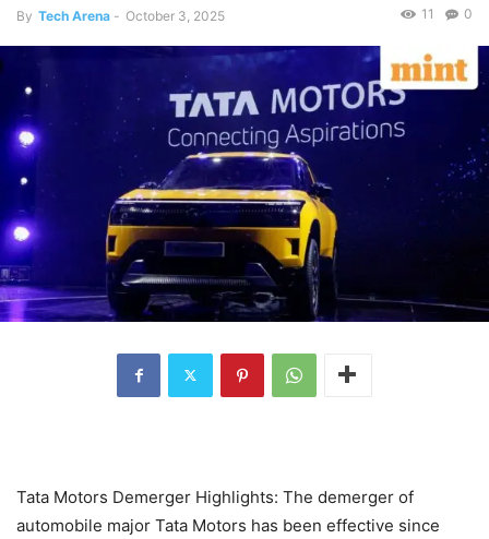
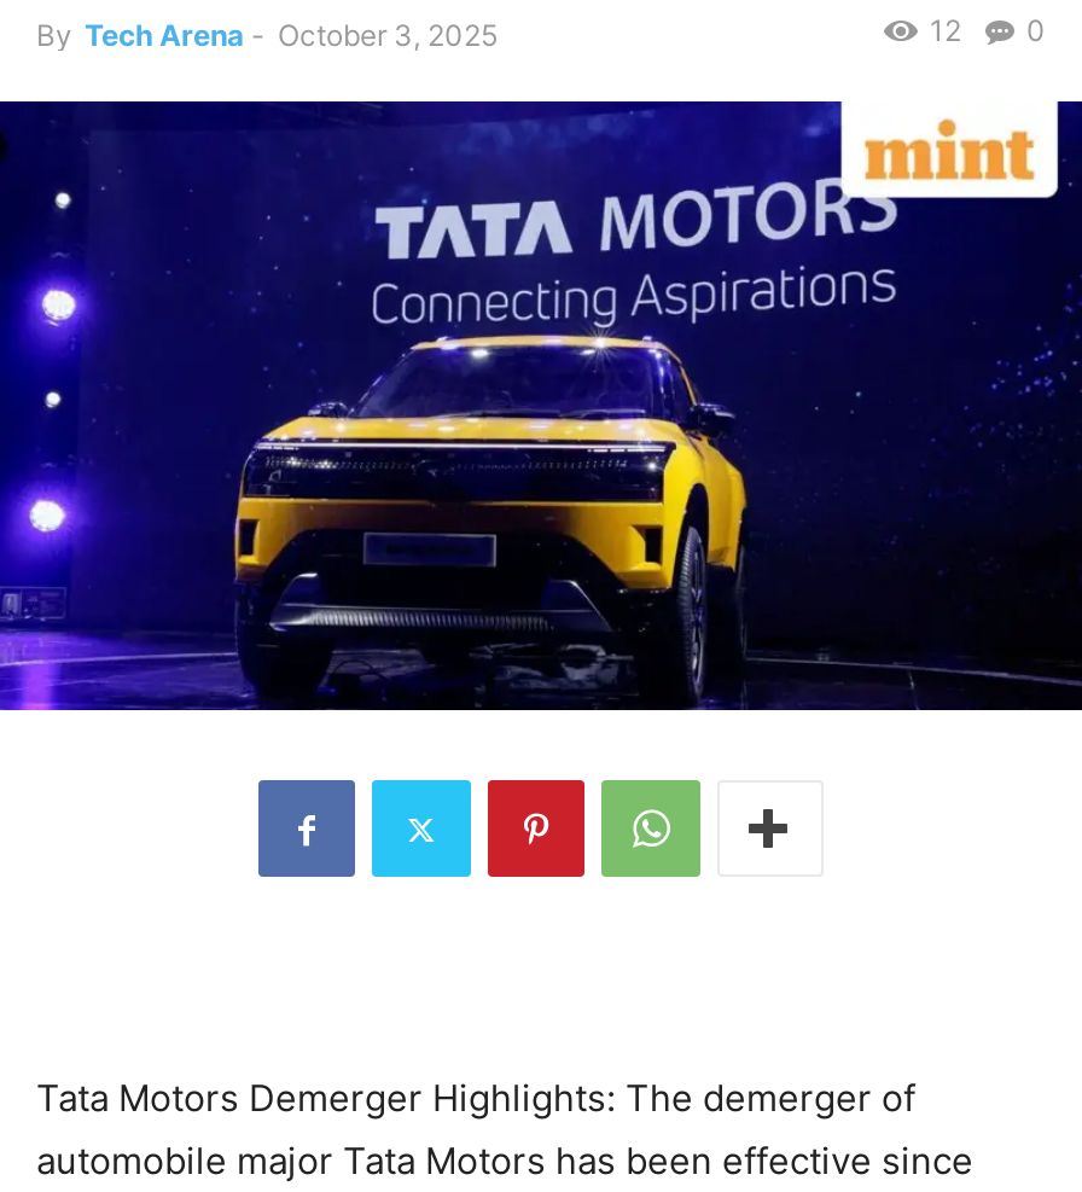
- 11 0
+ 12 0
